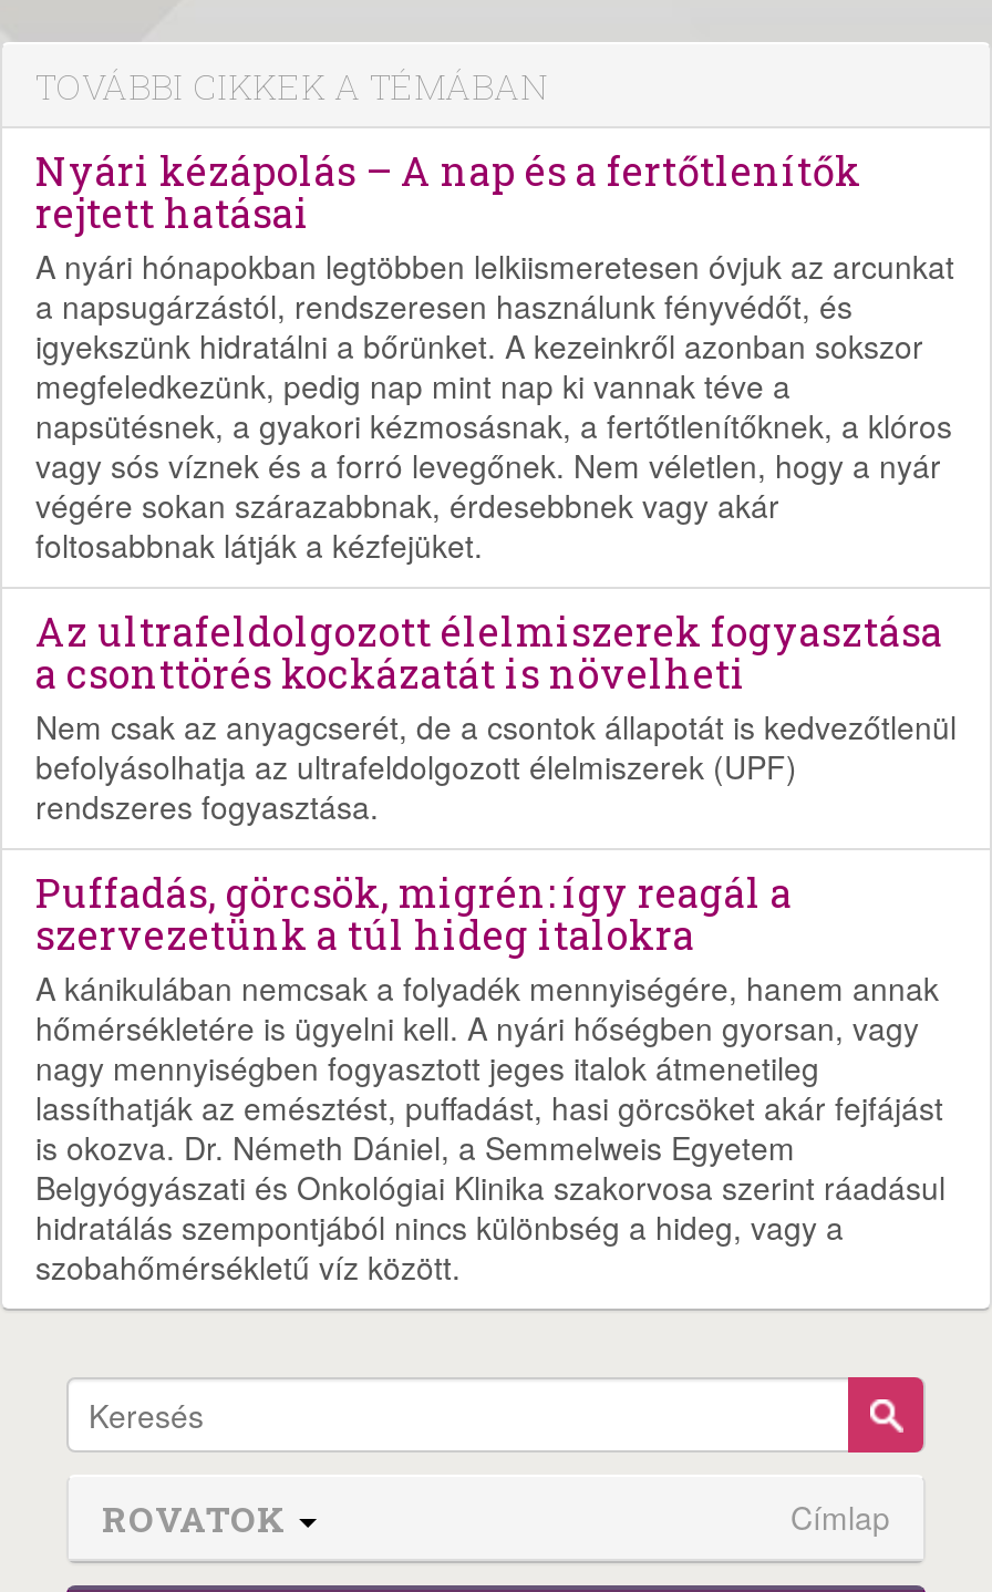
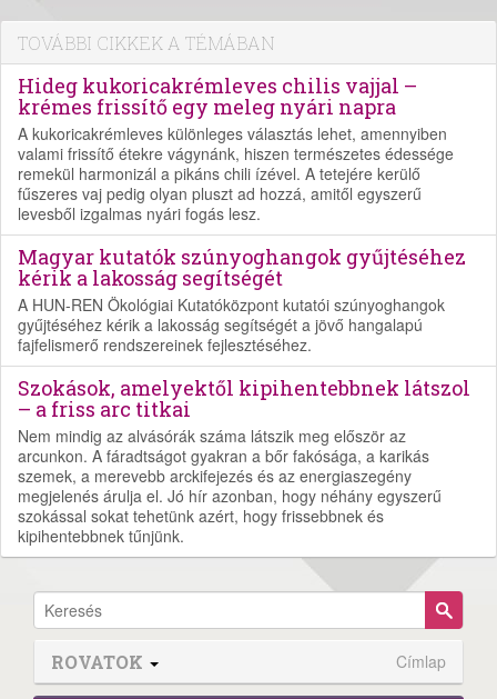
- Nyári kézápolás – A nap és a fertőtlenítők
- rejtett hatásai
- A nyári hónapokban legtöbben lelkiismeretesen óvjuk az arcunkat
- a napsugárzástól, rendszeresen használunk fényvédőt, és
- igyekszünk hidratálni a bőrünket. A kezeinkről azonban sokszor
- megfeledkezünk, pedig nap mint nap ki vannak téve a
- napsütésnek, a gyakori kézmosásnak, a fertőtlenítőknek, a klóros
- vagy sós víznek és a forró levegőnek. Nem véletlen, hogy a nyár
- végére sokan szárazabbnak, érdesebbnek vagy akár
- foltosabbnak látják a kézfejüket.
+ Hideg kukoricakrémleves chilis vajjal –
+ krémes frissítő egy meleg nyári napra
+ A kukoricakrémleves különleges választás lehet, amennyiben
+ valami frissítő étekre vágynánk, hiszen természetes édessége
+ remekül harmonizál a pikáns chili ízével. A tetejére kerülő
+ fűszeres vaj pedig olyan pluszt ad hozzá, amitől egyszerű
+ levesből izgalmas nyári fogás lesz.

- Az ultrafeldolgozott élelmiszerek fogyasztása
- a csonttörés kockázatát is növelheti
- Nem csak az anyagcserét, de a csontok állapotát is kedvezőtlenül
- befolyásolhatja az ultrafeldolgozott élelmiszerek (UPF)
- rendszeres fogyasztása.
+ Magyar kutatók szúnyoghangok gyűjtéséhez
+ kérik a lakosság segítségét
+ A HUN-REN Ökológiai Kutatóközpont kutatói szúnyoghangok
+ gyűjtéséhez kérik a lakosság segítségét a jövő hangalapú
+ fajfelismerő rendszereinek fejlesztéséhez.

- Puffadás, görcsök, migrén: így reagál a
- szervezetünk a túl hideg italokra
- A kánikulában nemcsak a folyadék mennyiségére, hanem annak
- hőmérsékletére is ügyelni kell. A nyári hőségben gyorsan, vagy
- nagy mennyiségben fogyasztott jeges italok átmenetileg
- lassíthatják az emésztést, puffadást, hasi görcsöket akár fejfájást
- is okozva. Dr. Németh Dániel, a Semmelweis Egyetem
- Belgyógyászati és Onkológiai Klinika szakorvosa szerint ráadásul
- hidratálás szempontjából nincs különbség a hideg, vagy a
- szobahőmérsékletű víz között.
+ Szokások, amelyektől kipihentebbnek látszol
+ – a friss arc titkai
+ Nem mindig az alvásórák száma látszik meg először az
+ arcunkon. A fáradtságot gyakran a bőr fakósága, a karikás
+ szemek, a merevebb arckifejezés és az energiaszegény
+ megjelenés árulja el. Jó hír azonban, hogy néhány egyszerű
+ szokással sokat tehetünk azért, hogy frissebbnek és
+ kipihentebbnek tűnjünk.
